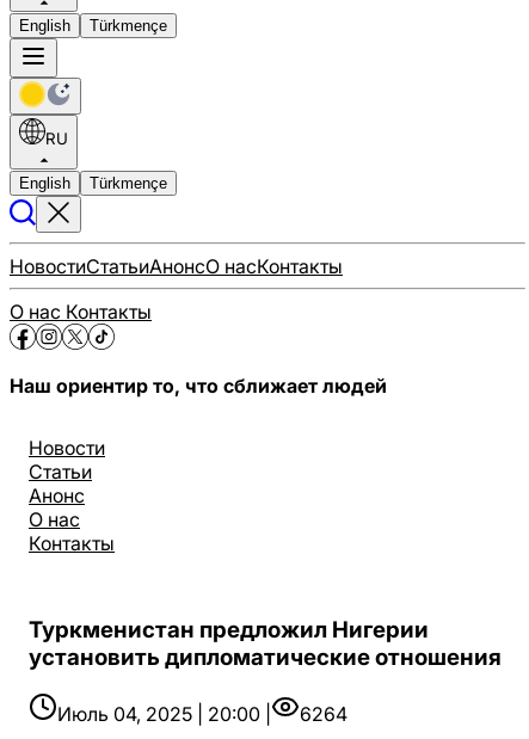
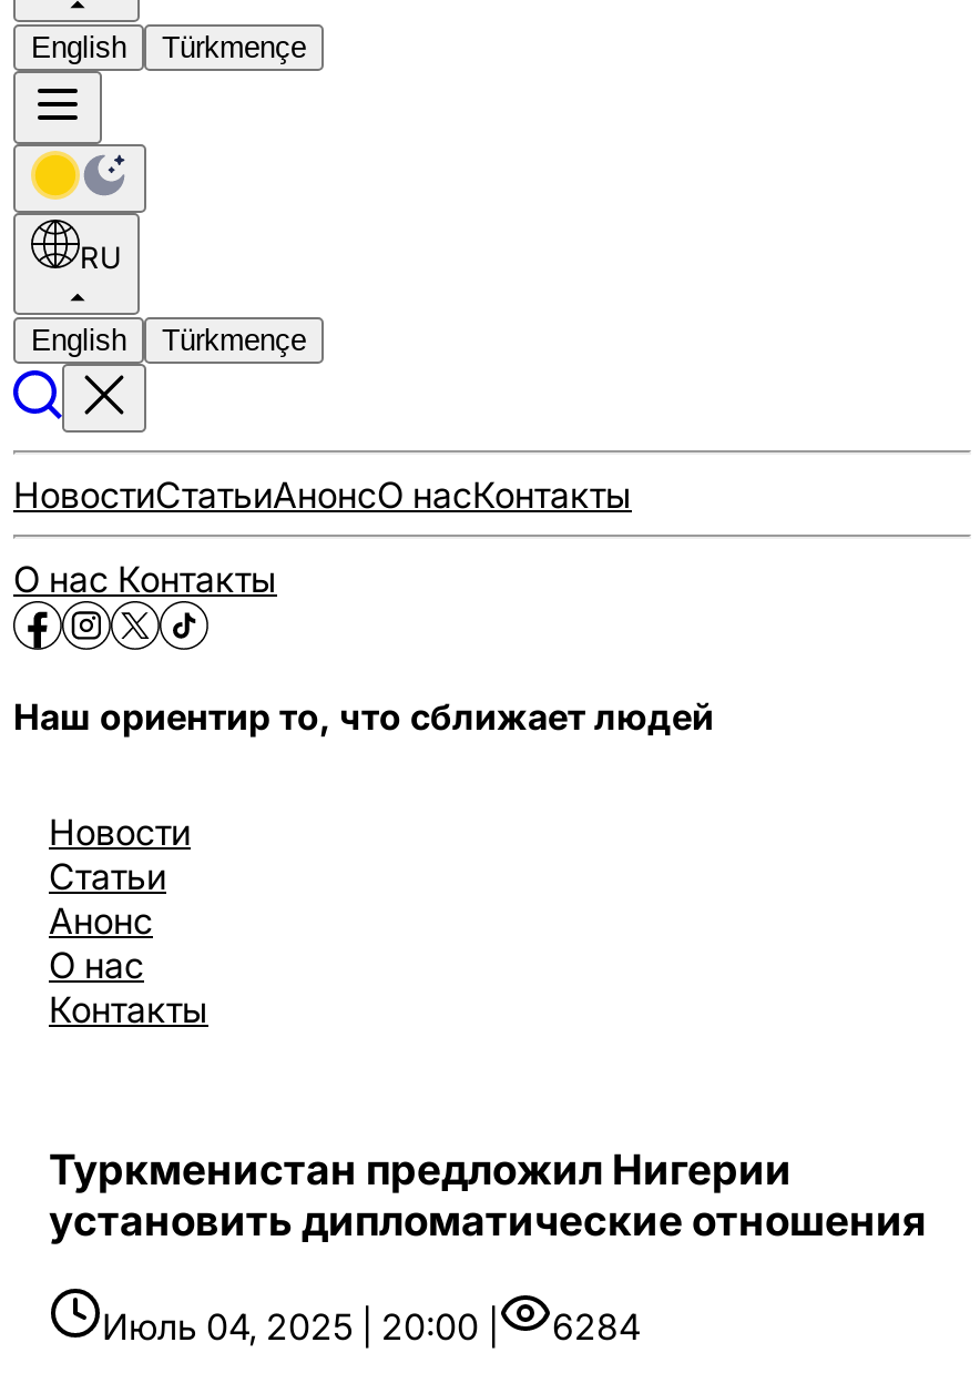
- 6264
+ 6284
